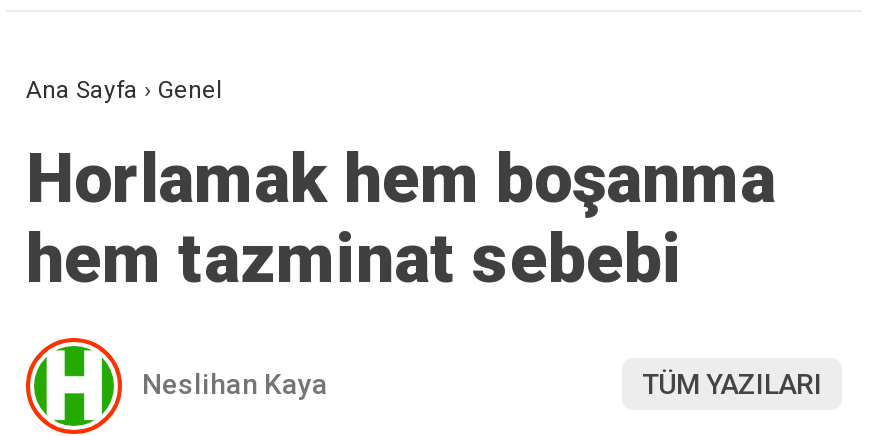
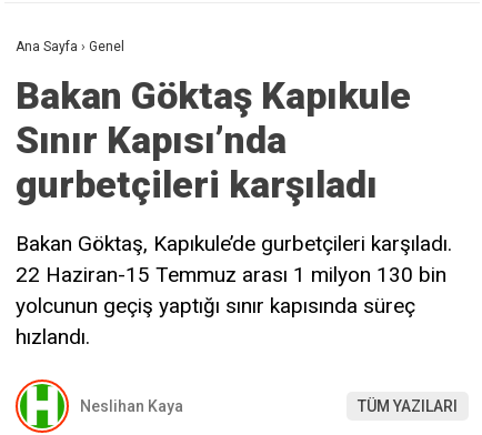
- Horlamak hem boşanma
- hem tazminat sebebi
+ Bakan Göktaş Kapıkule
+ Sınır Kapısı’nda
+ gurbetçileri karşıladı
+ Bakan Göktaş, Kapıkule’de gurbetçileri karşıladı.
+ 22 Haziran-15 Temmuz arası 1 milyon 130 bin
+ yolcunun geçiş yaptığı sınır kapısında süreç
+ hızlandı.
